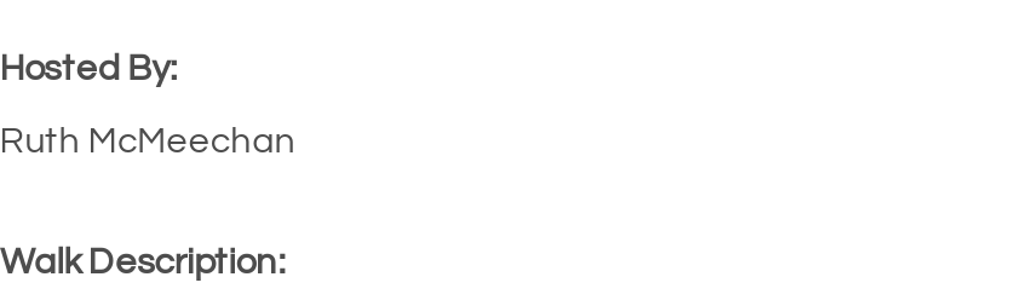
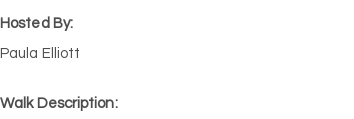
- Ruth McMeechan
+ Paula Elliott
